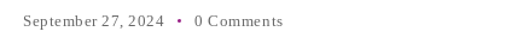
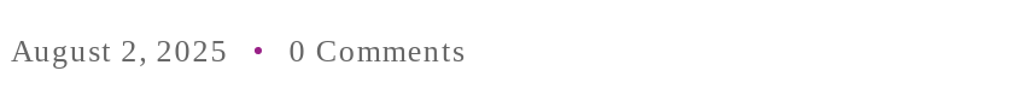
- September 27, 2024 0 Comments
+ August 2, 2025 0 Comments
